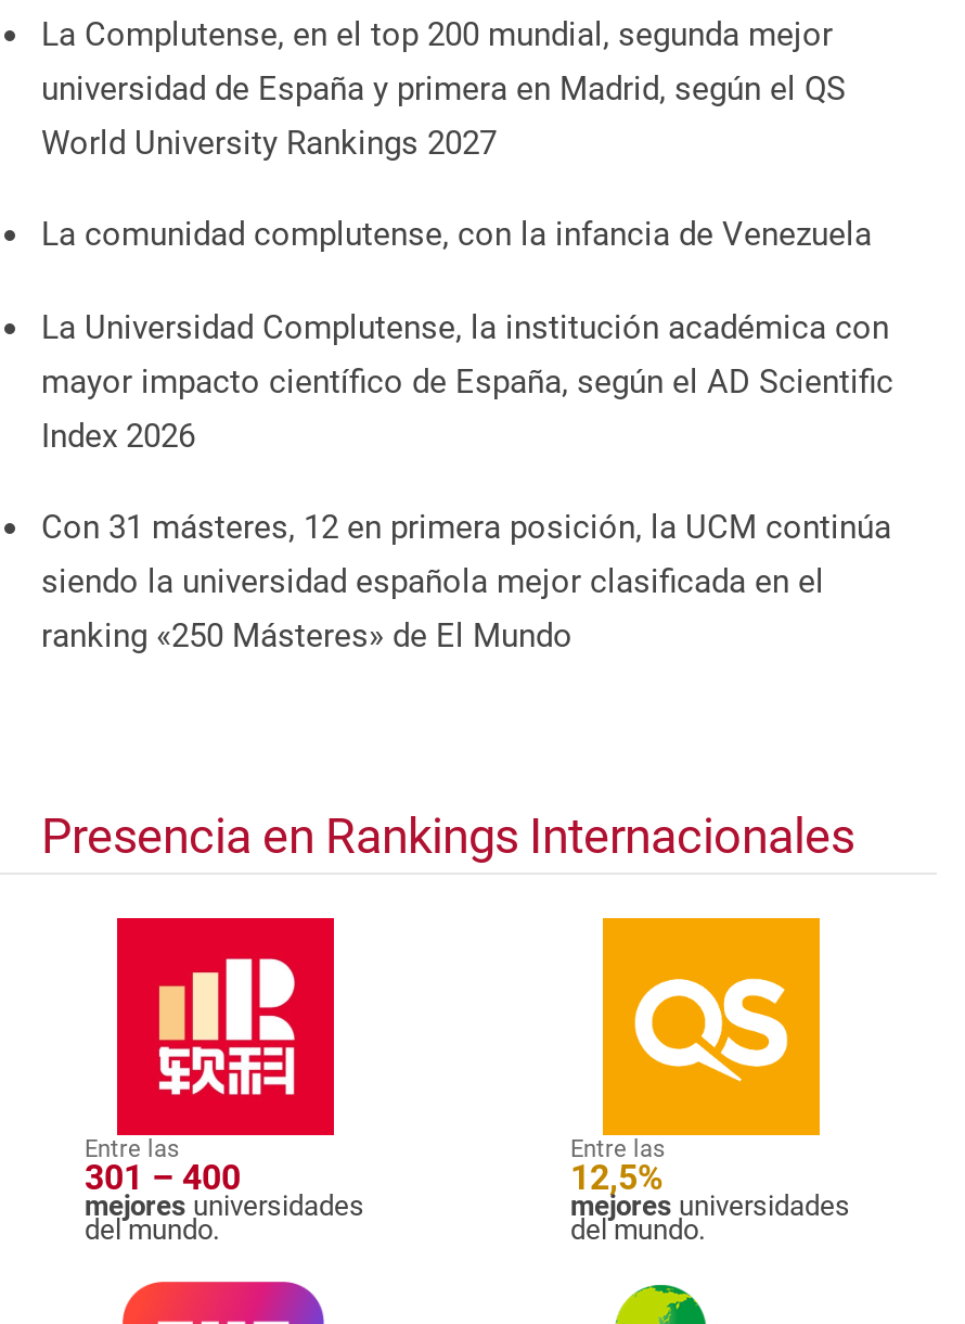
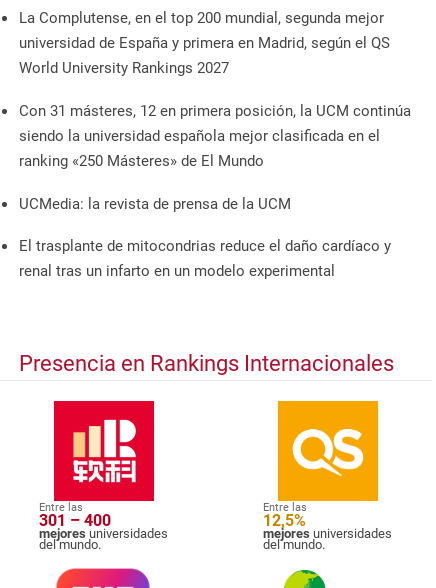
- La comunidad complutense, con la infancia de Venezuela
- La Universidad Complutense, la institución académica con
- mayor impacto científico de España, según el AD Scientific
- Index 2026

moved up: Con 31 másteres, 12 en primera posición, la UCM continúa | siendo la universidad española mejor clasificada en el | ranking «250 Másteres» de El Mundo

+ UCMedia: la revista de prensa de la UCM
+ El trasplante de mitocondrias reduce el daño cardíaco y
+ renal tras un infarto en un modelo experimental
